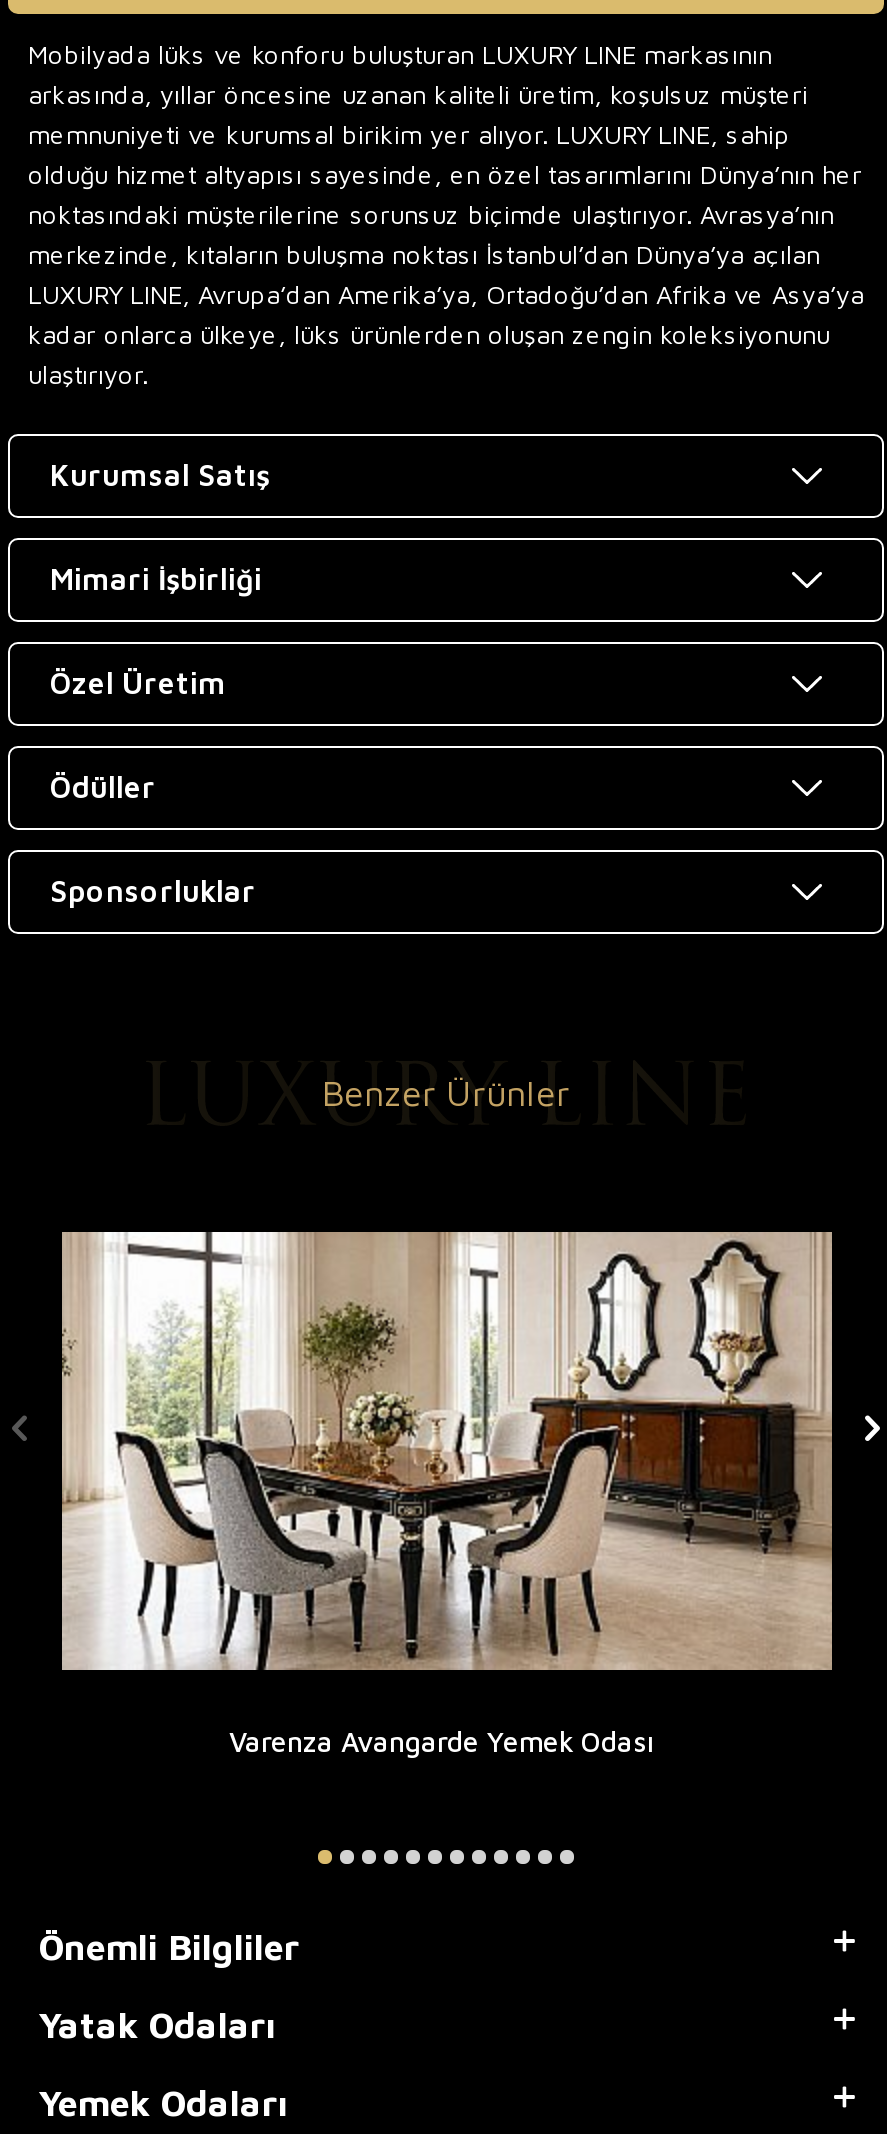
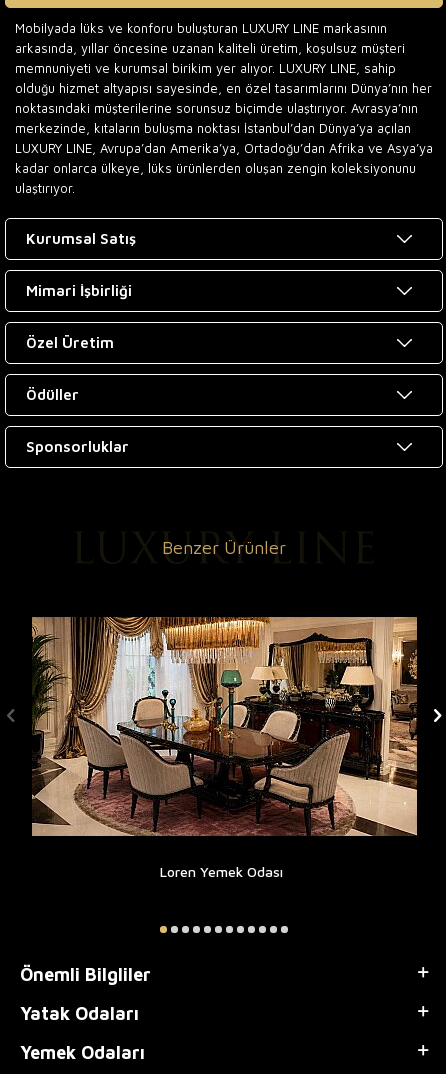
- [image]
- Varenza Avangarde Yemek Odası
+ [image]
+ Loren Yemek Odası
